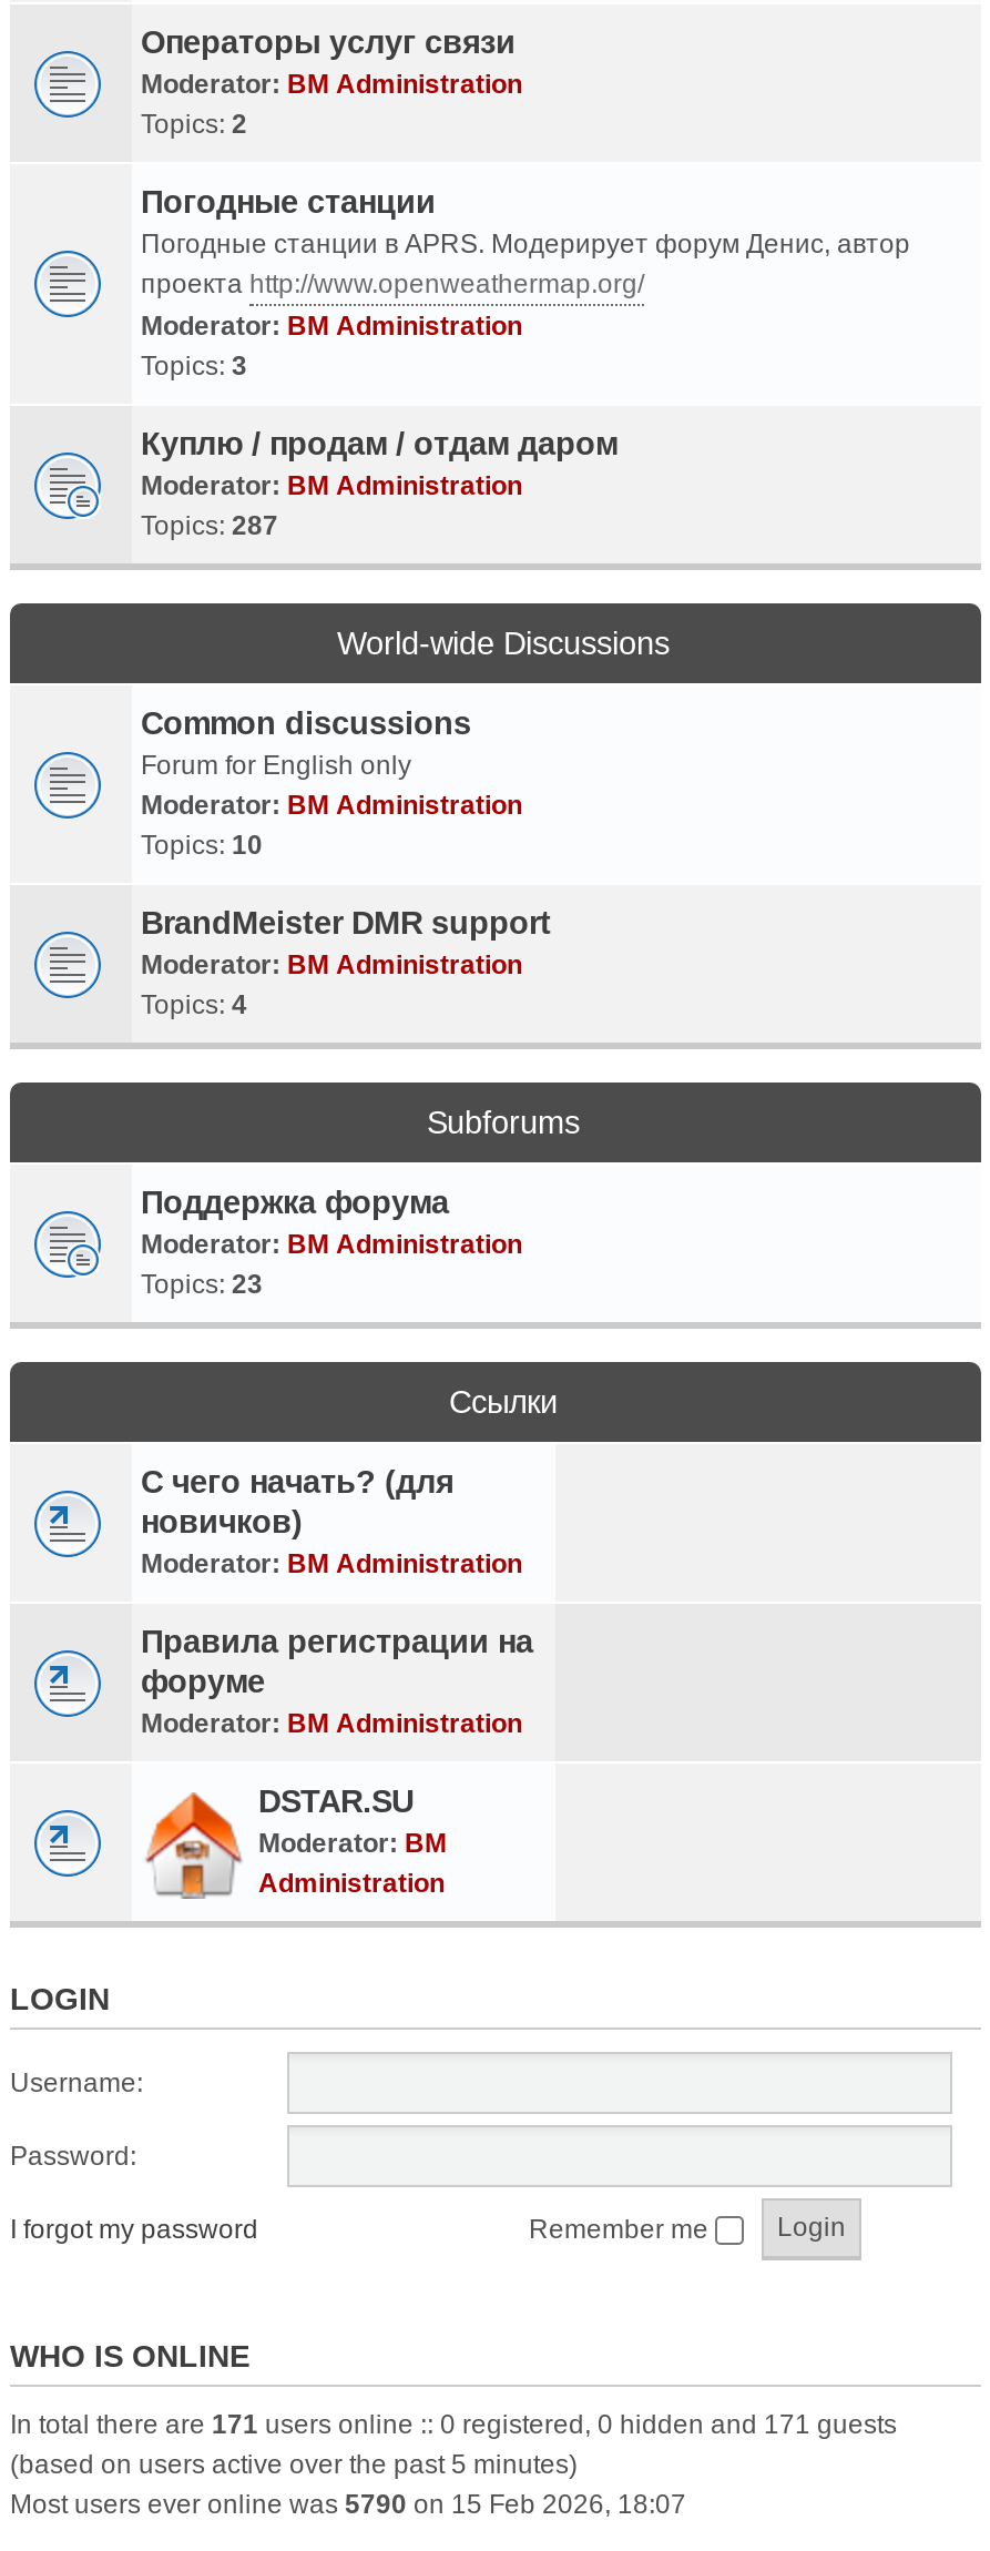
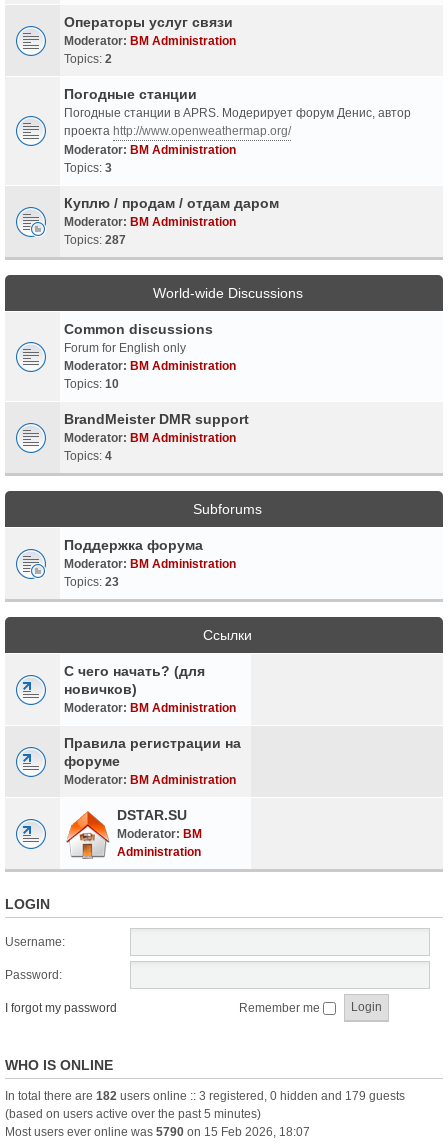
- In total there are 171 users online :: 0 registered, 0 hidden and 171 guests
+ In total there are 182 users online :: 3 registered, 0 hidden and 179 guests
